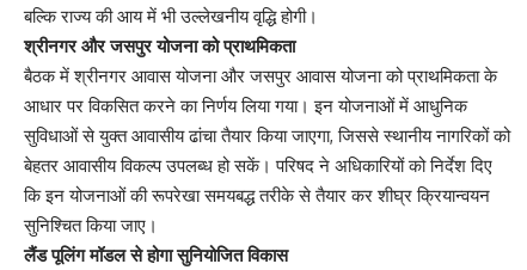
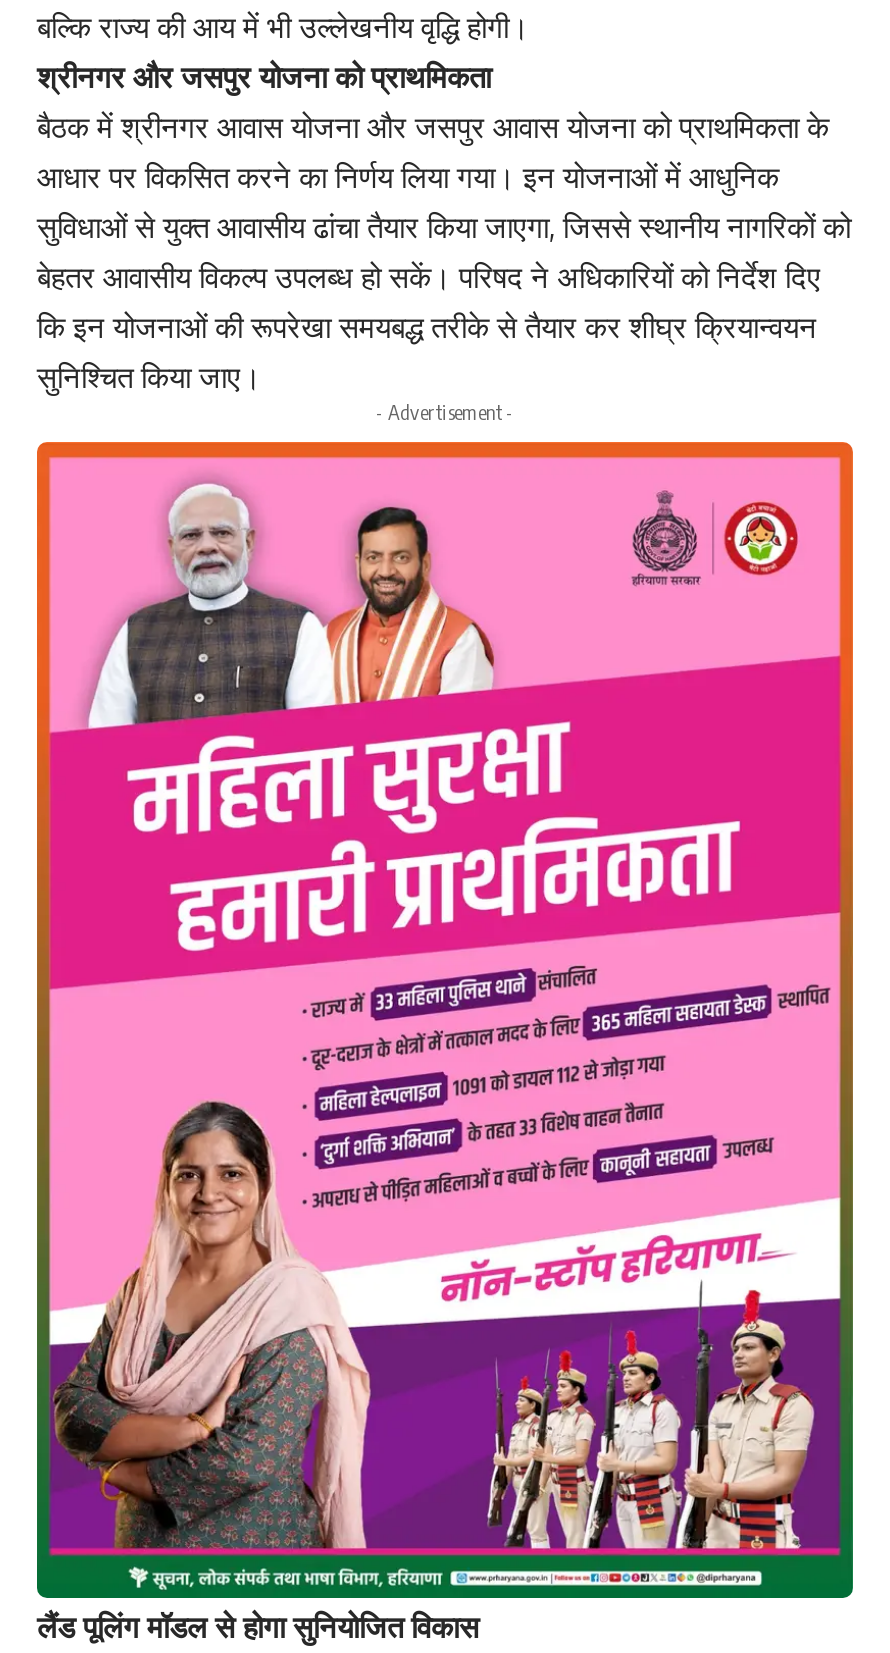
+ [image]

+ - Advertisement -
